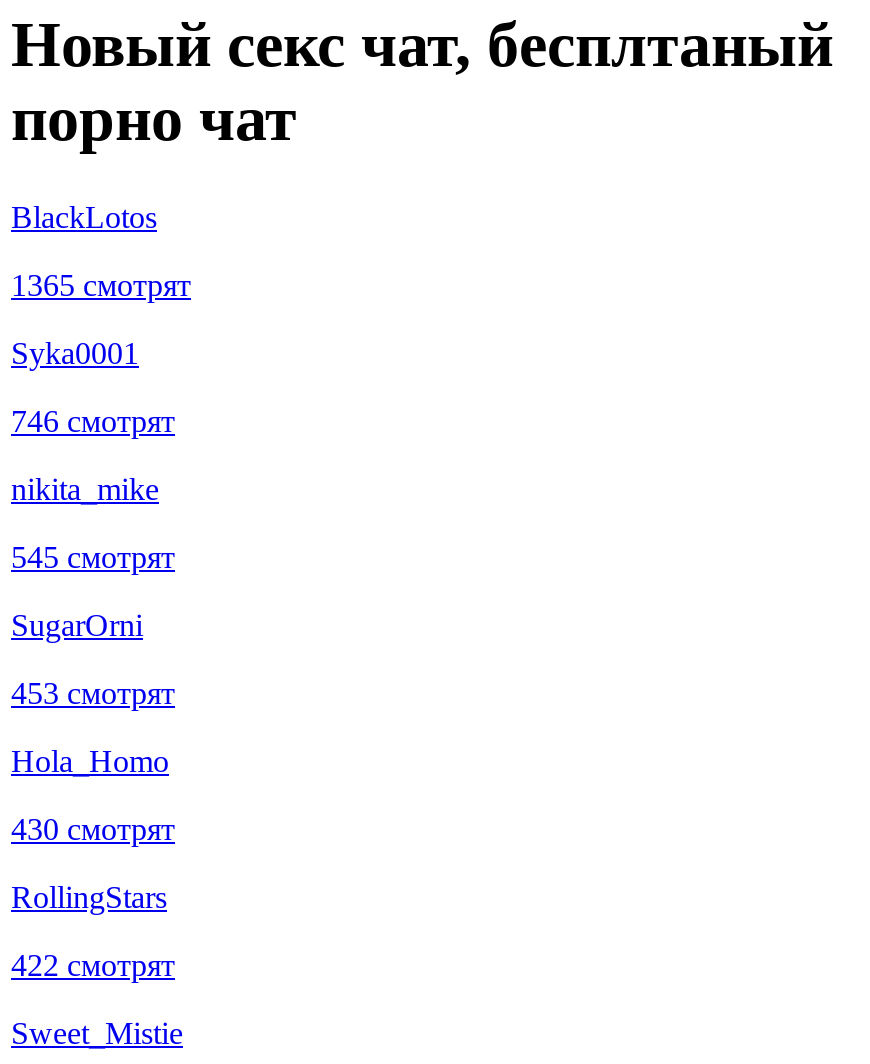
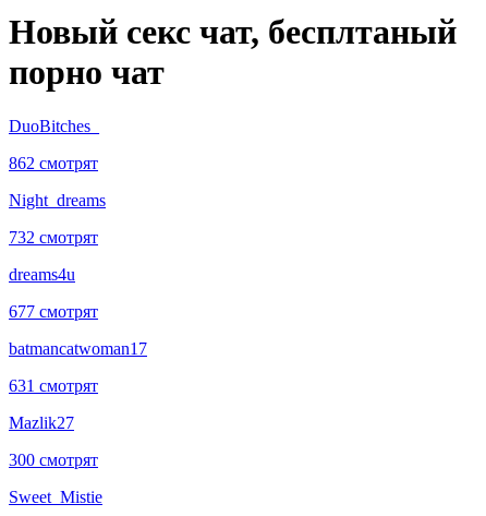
- BlackLotos
- 1365 смотрят
- Syka0001
- 746 смотрят
- nikita_mike
- 545 смотрят
- SugarOrni
- 453 смотрят
- Hola_Homo
- 430 смотрят
- RollingStars
- 422 смотрят
+ DuoBitches_
+ 862 смотрят
+ Night_dreams
+ 732 смотрят
+ dreams4u
+ 677 смотрят
+ batmancatwoman17
+ 631 смотрят
+ Mazlik27
+ 300 смотрят
